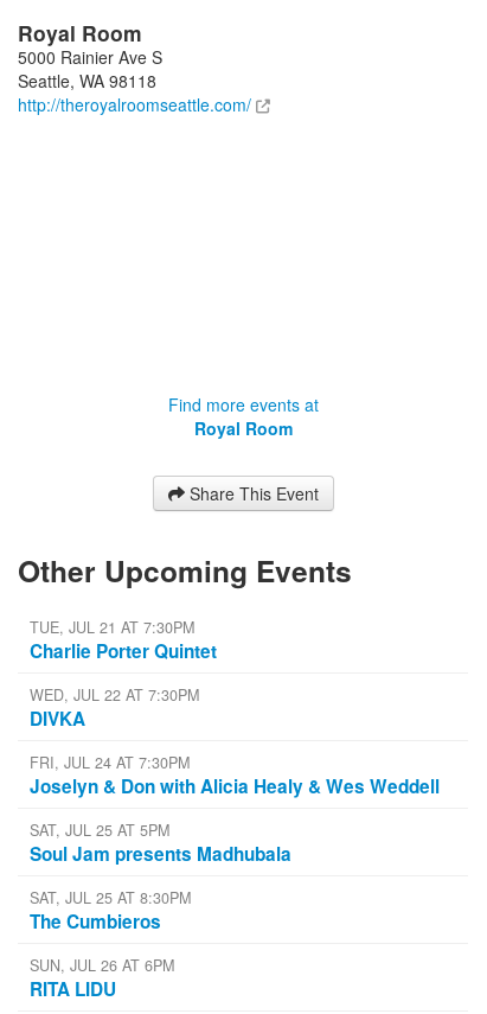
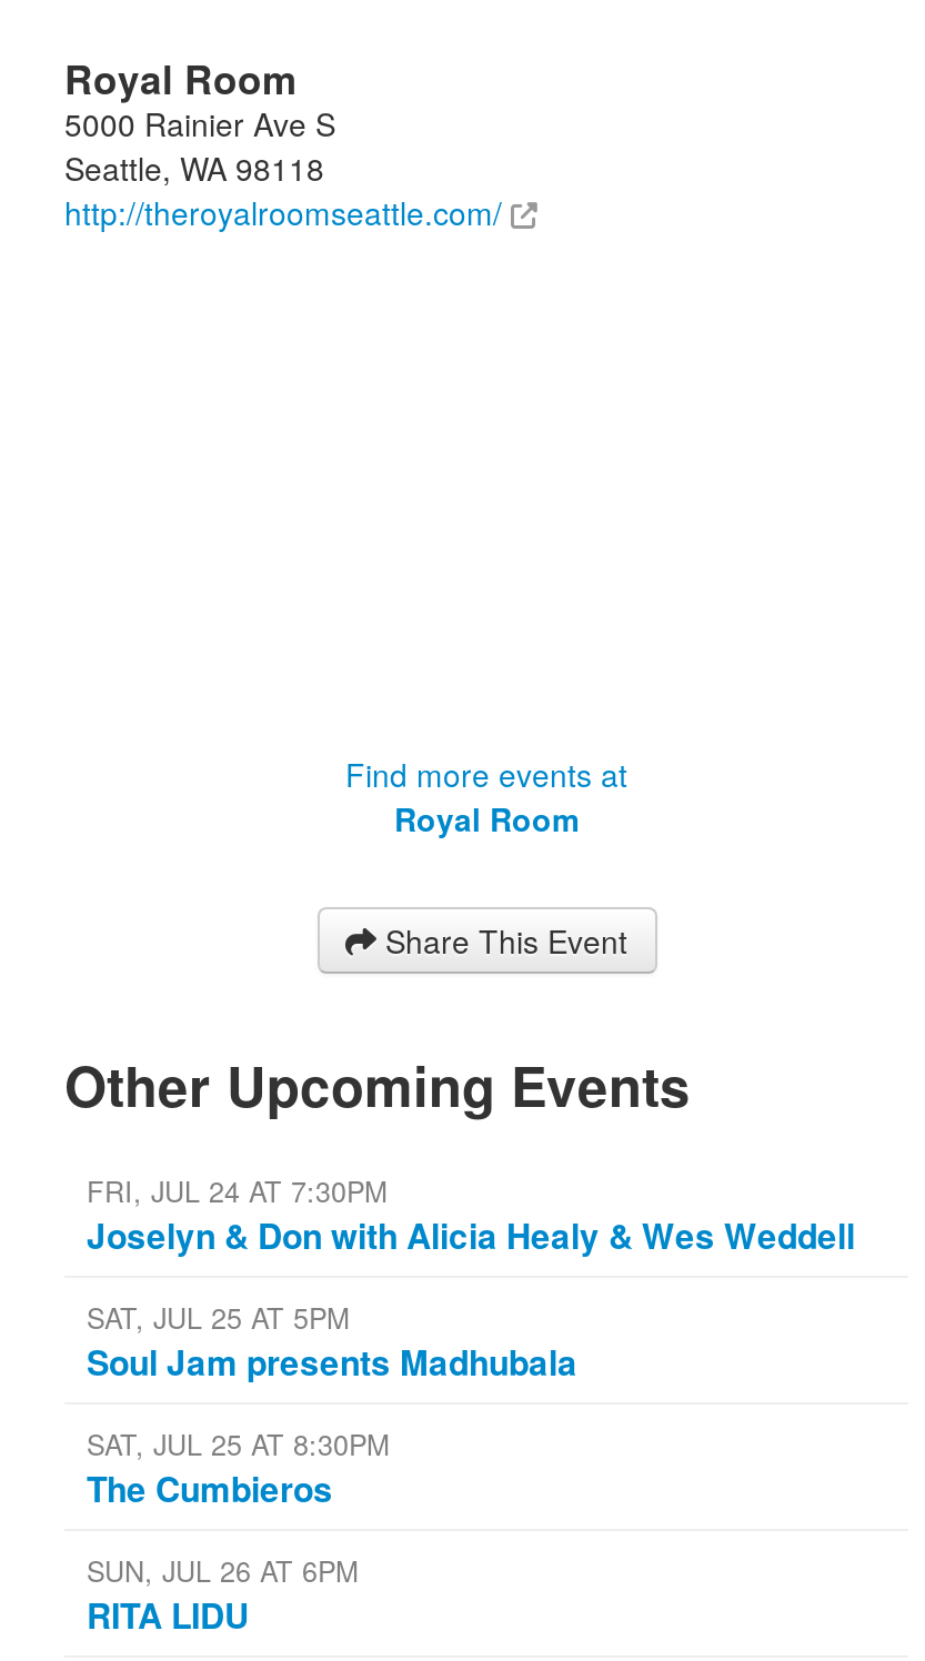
- TUE, JUL 21 AT 7:30PM
- Charlie Porter Quintet
- WED, JUL 22 AT 7:30PM
- DIVKA
